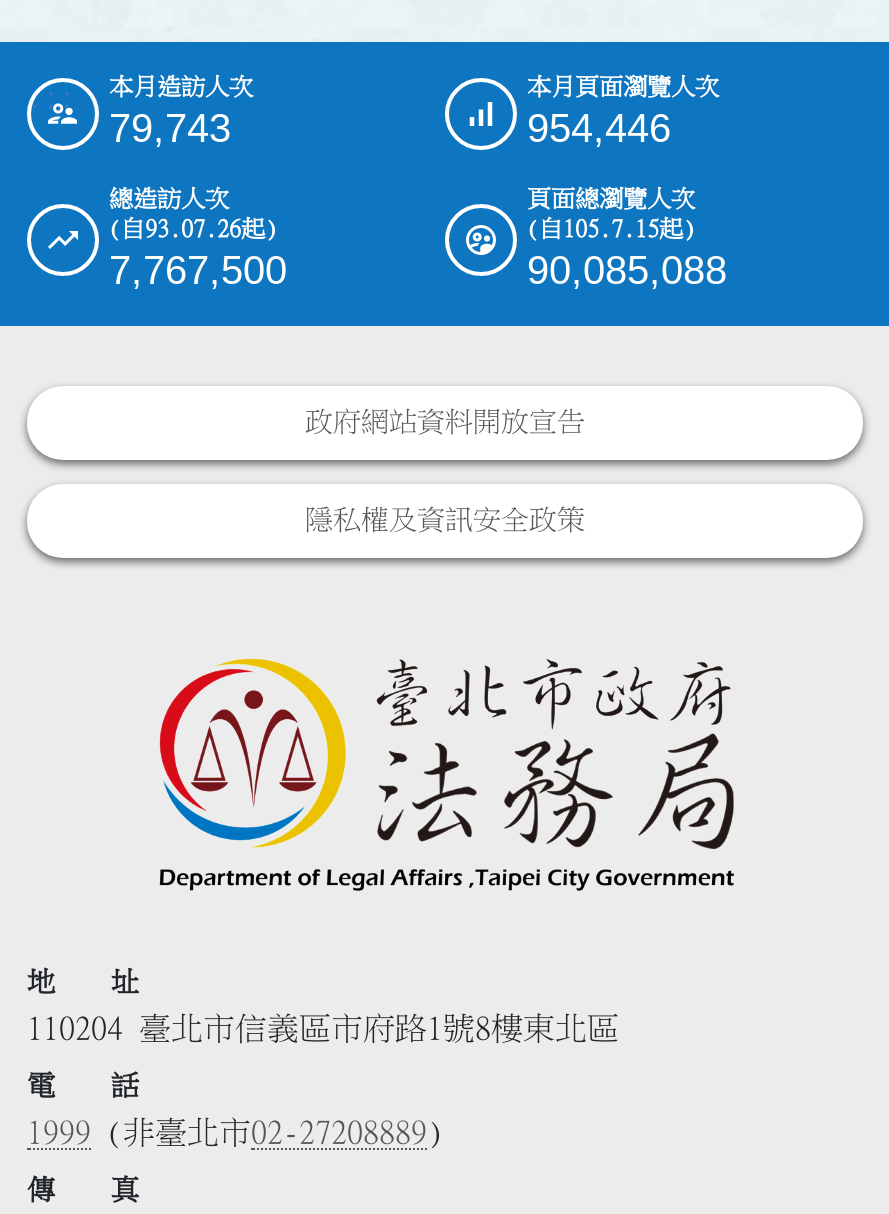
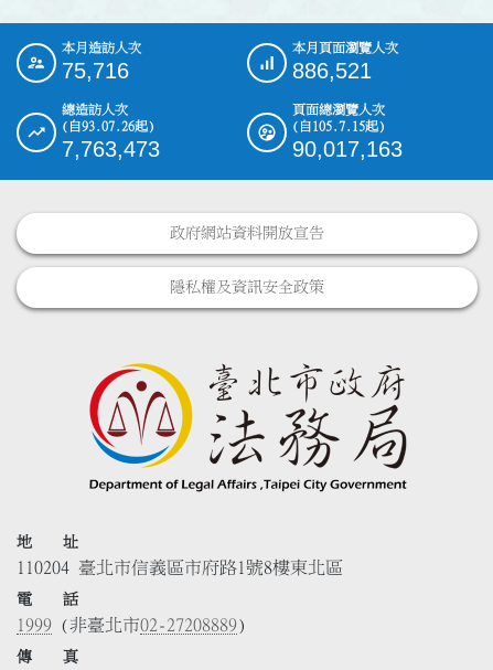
- 79,743
+ 75,716

- 954,446
+ 886,521

- 7,767,500
+ 7,763,473

- 90,085,088
+ 90,017,163
